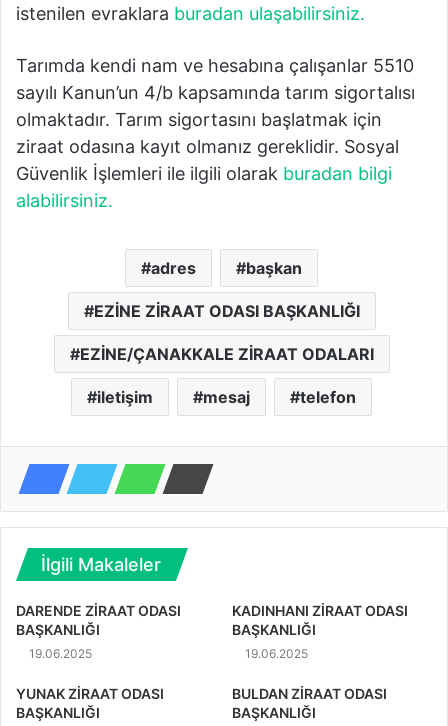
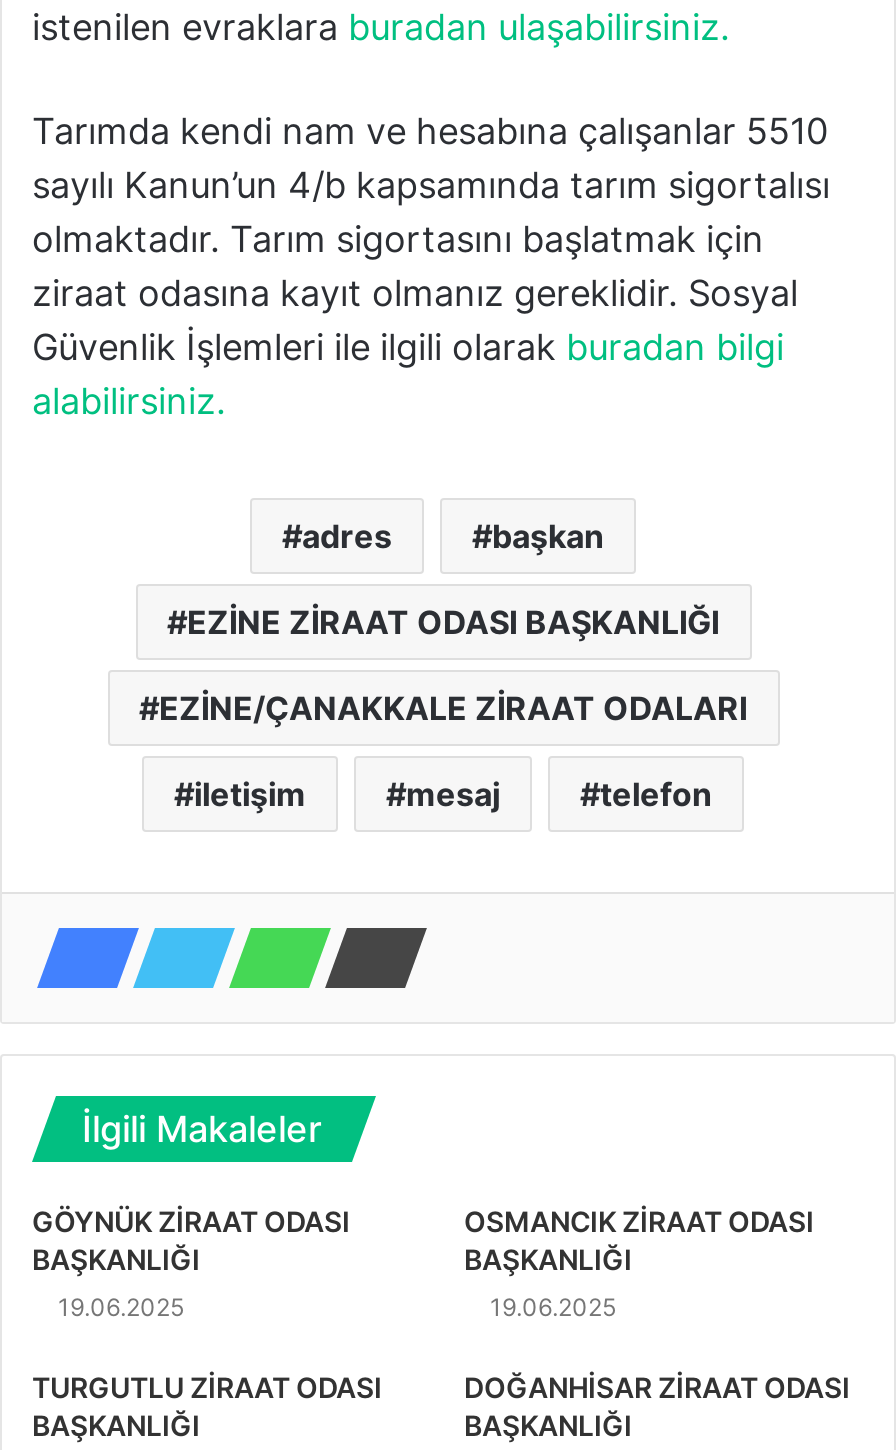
- DARENDE ZİRAAT ODASI
+ GÖYNÜK ZİRAAT ODASI

- KADINHANI ZİRAAT ODASI
+ OSMANCIK ZİRAAT ODASI

- YUNAK ZİRAAT ODASI
+ TURGUTLU ZİRAAT ODASI

- BULDAN ZİRAAT ODASI
+ DOĞANHİSAR ZİRAAT ODASI
